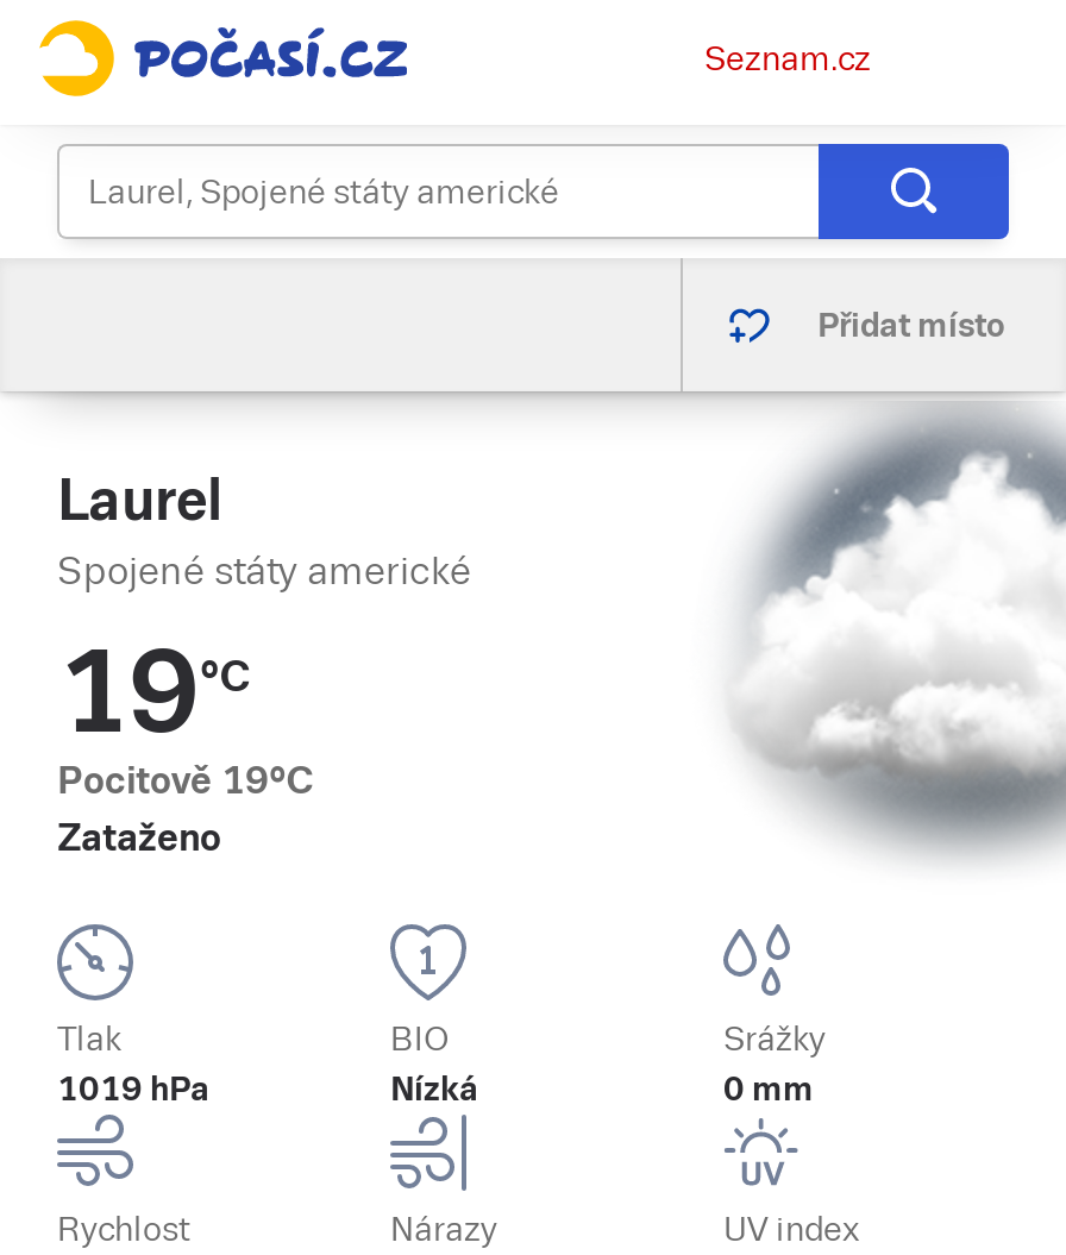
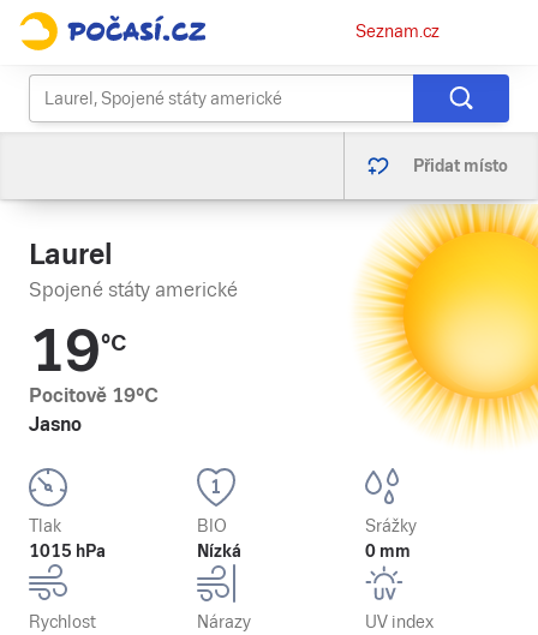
- [image]
+ [image]

- Zataženo
+ Jasno

- 1019 hPa
+ 1015 hPa
